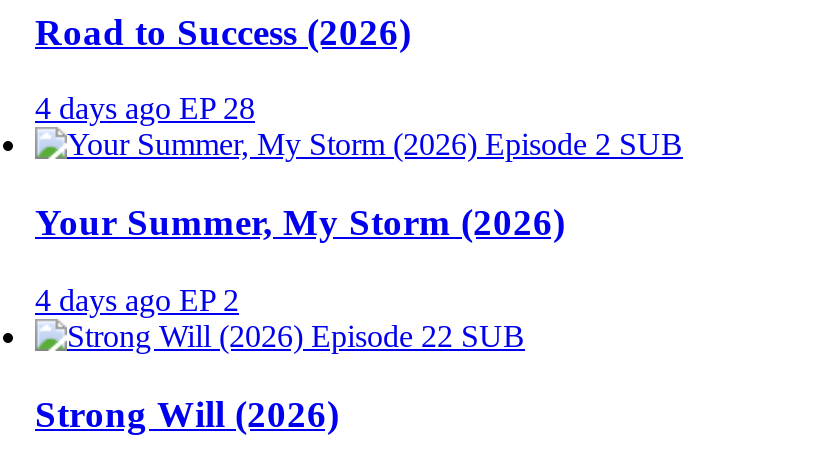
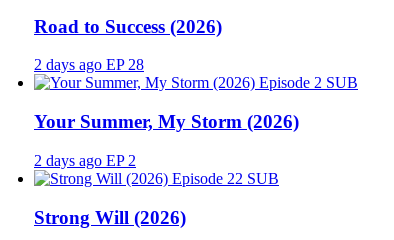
- 4 days ago EP 28
+ 2 days ago EP 28

- 4 days ago EP 2
+ 2 days ago EP 2
